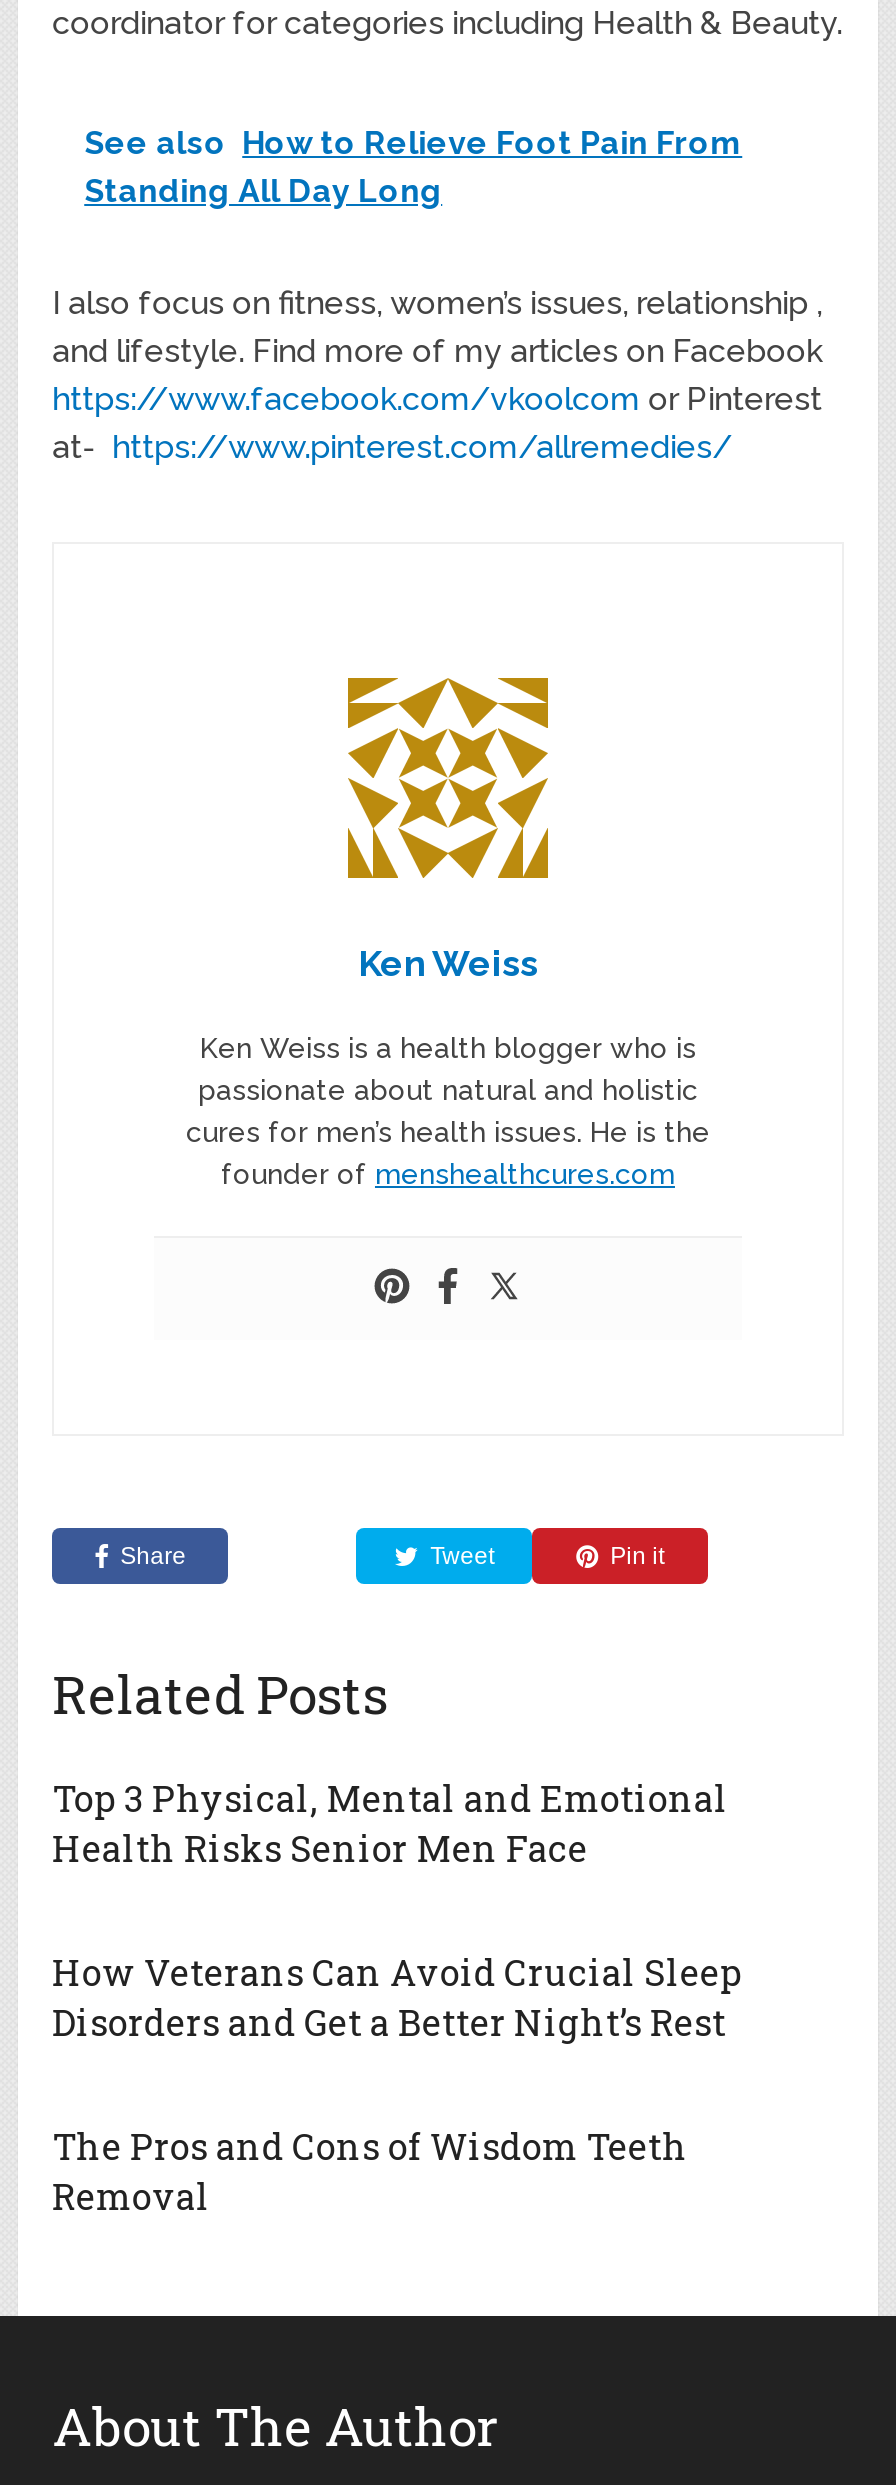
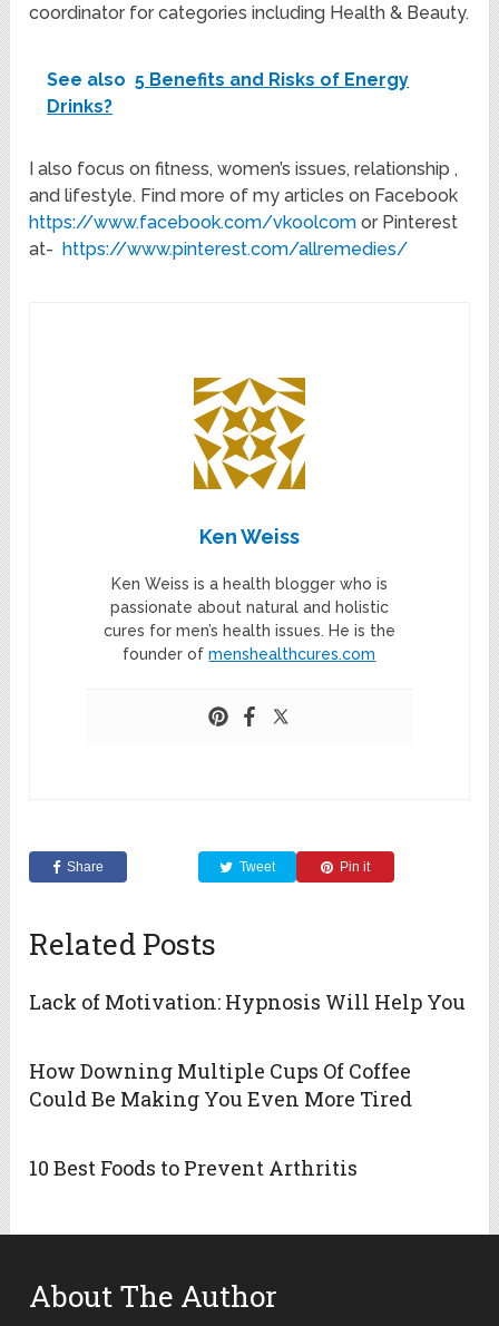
- See also How to Relieve Foot Pain From
- Standing All Day Long
+ See also 5 Benefits and Risks of Energy
+ Drinks?

- Top 3 Physical, Mental and Emotional
- Health Risks Senior Men Face
+ Lack of Motivation: Hypnosis Will Help You

- How Veterans Can Avoid Crucial Sleep
- Disorders and Get a Better Night’s Rest
+ How Downing Multiple Cups Of Coffee
+ Could Be Making You Even More Tired

- The Pros and Cons of Wisdom Teeth
- Removal
+ 10 Best Foods to Prevent Arthritis
